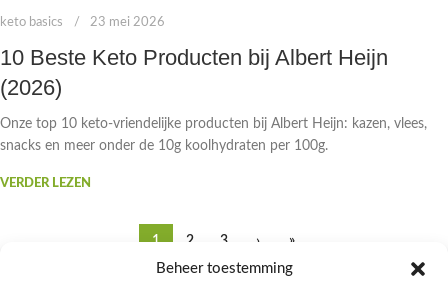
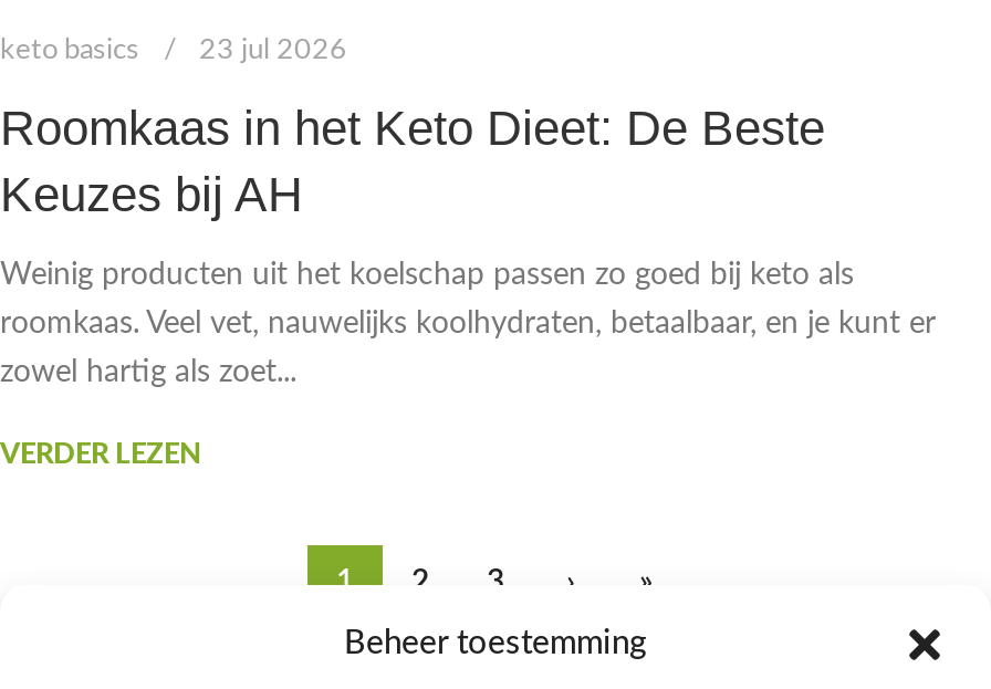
- 23 mei 2026
- 10 Beste Keto Producten bij Albert Heijn
- (2026)
- Onze top 10 keto-vriendelijke producten bij Albert Heijn: kazen, vlees,
- snacks en meer onder de 10g koolhydraten per 100g.
+ 23 jul 2026
+ Roomkaas in het Keto Dieet: De Beste
+ Keuzes bij AH
+ Weinig producten uit het koelschap passen zo goed bij keto als
+ roomkaas. Veel vet, nauwelijks koolhydraten, betaalbaar, en je kunt er
+ zowel hartig als zoet...
